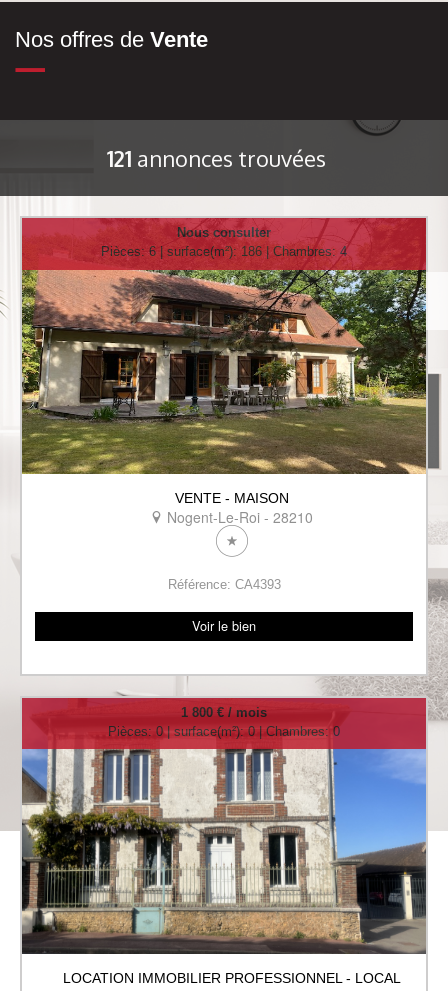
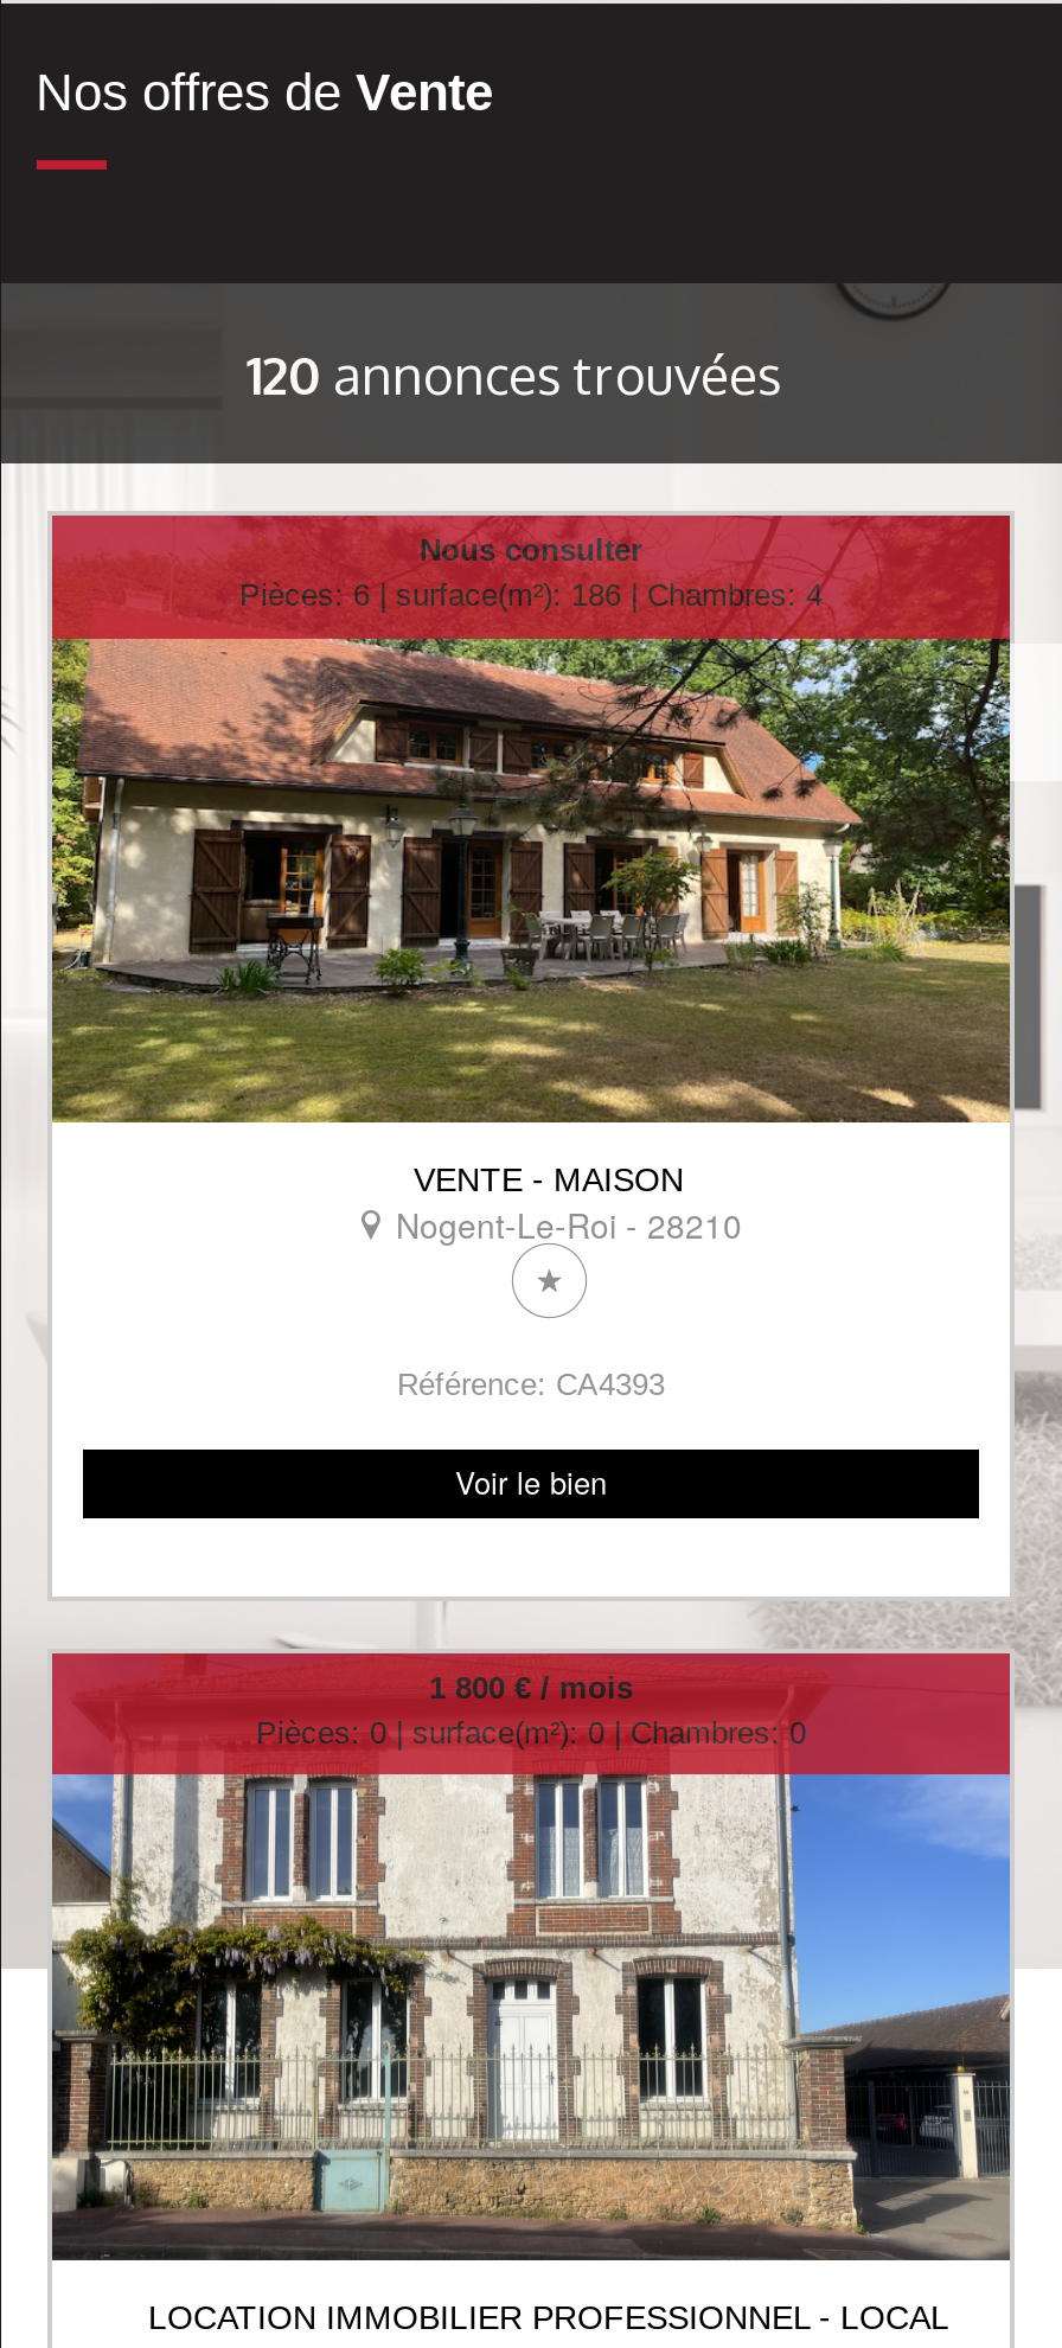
- 121 annonces trouvées
+ 120 annonces trouvées
